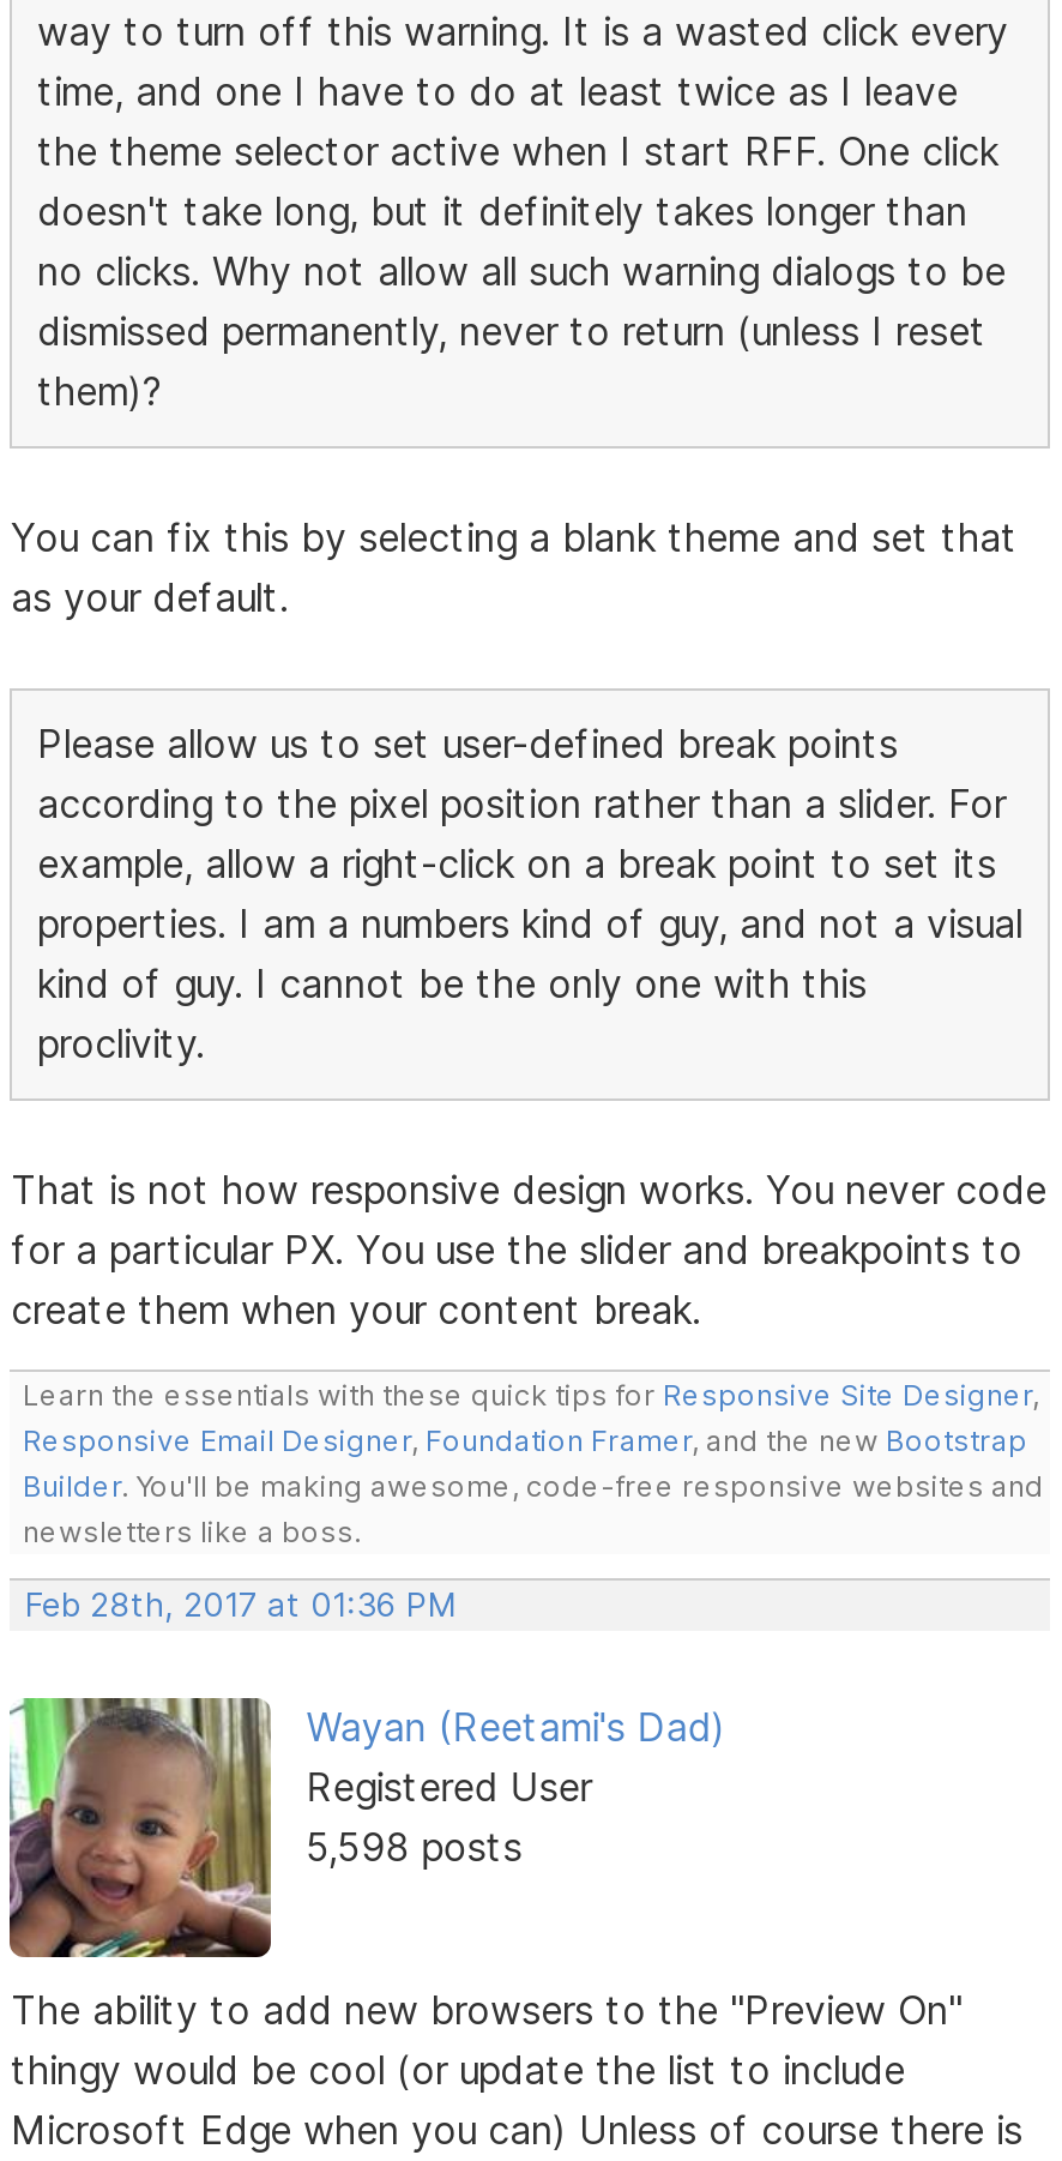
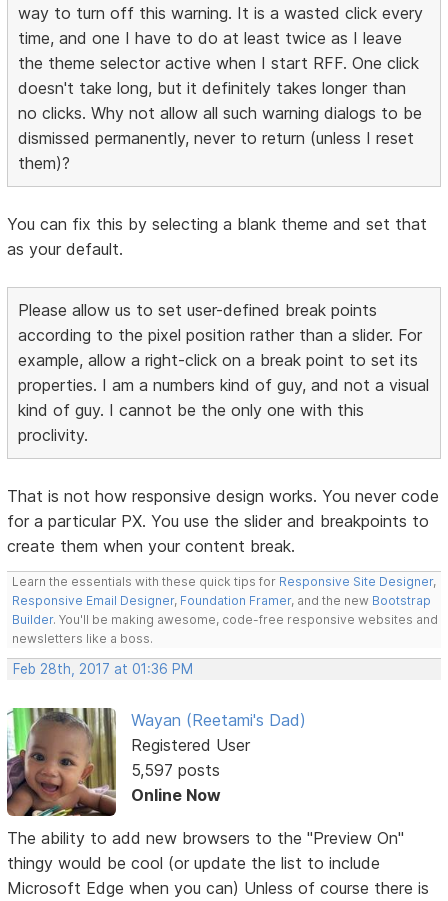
- 5,598 posts
+ 5,597 posts
+ Online Now
